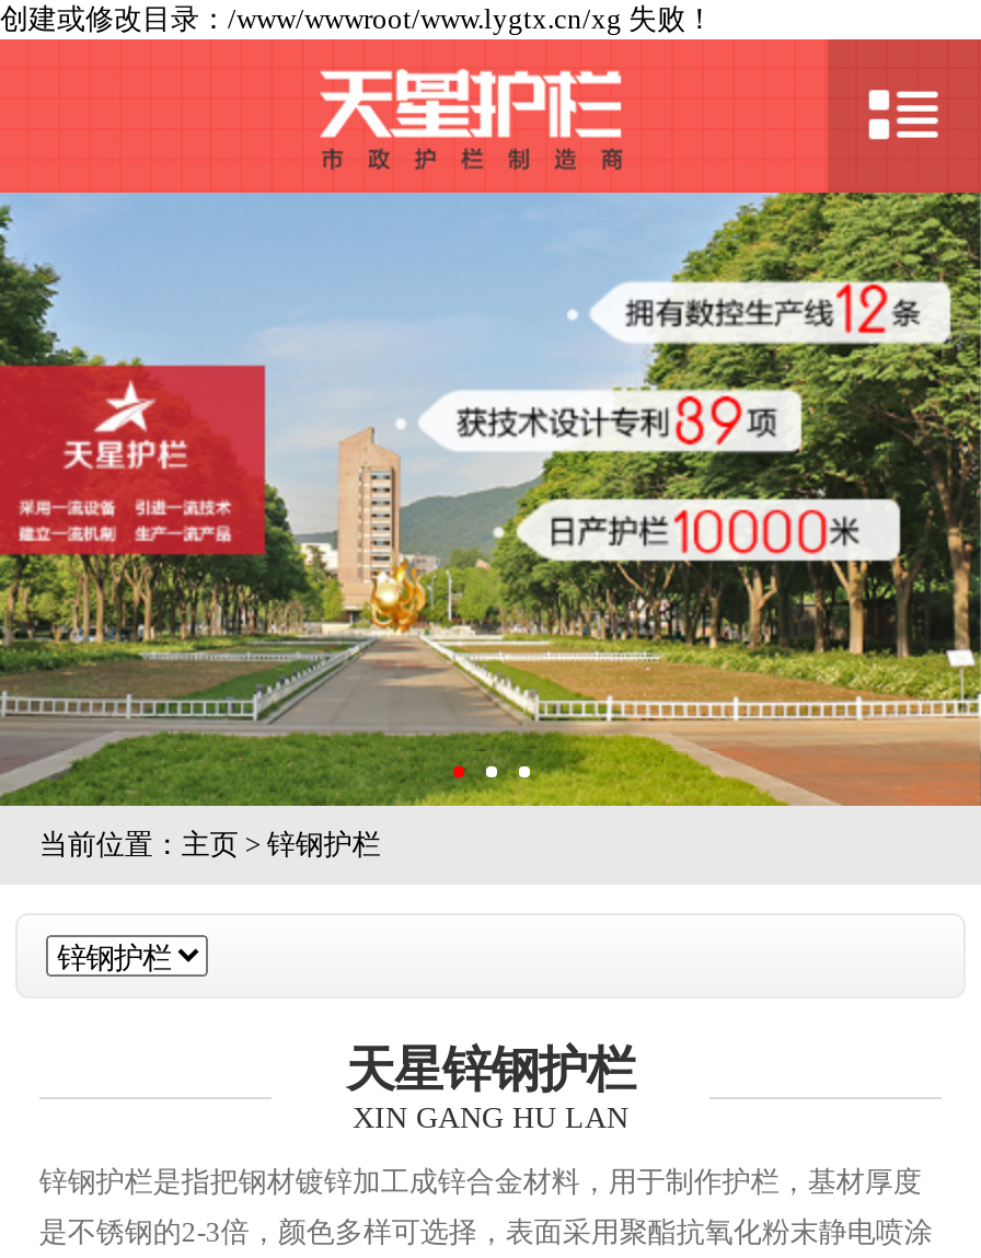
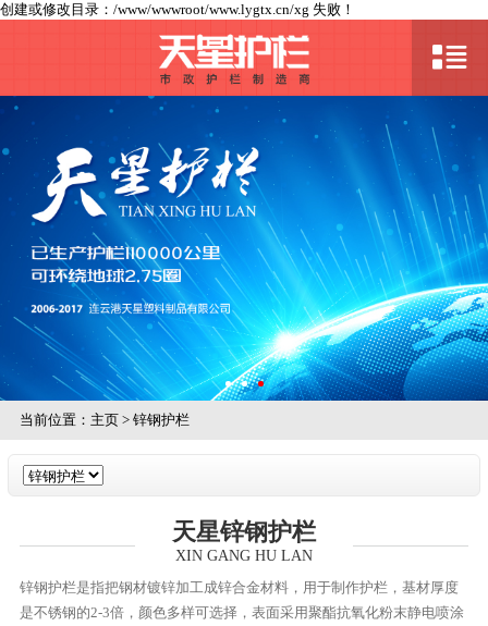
- [image]
+ [image]
